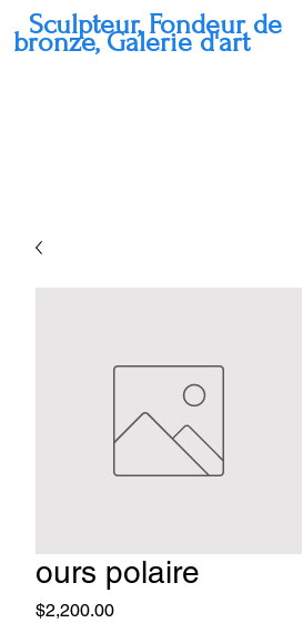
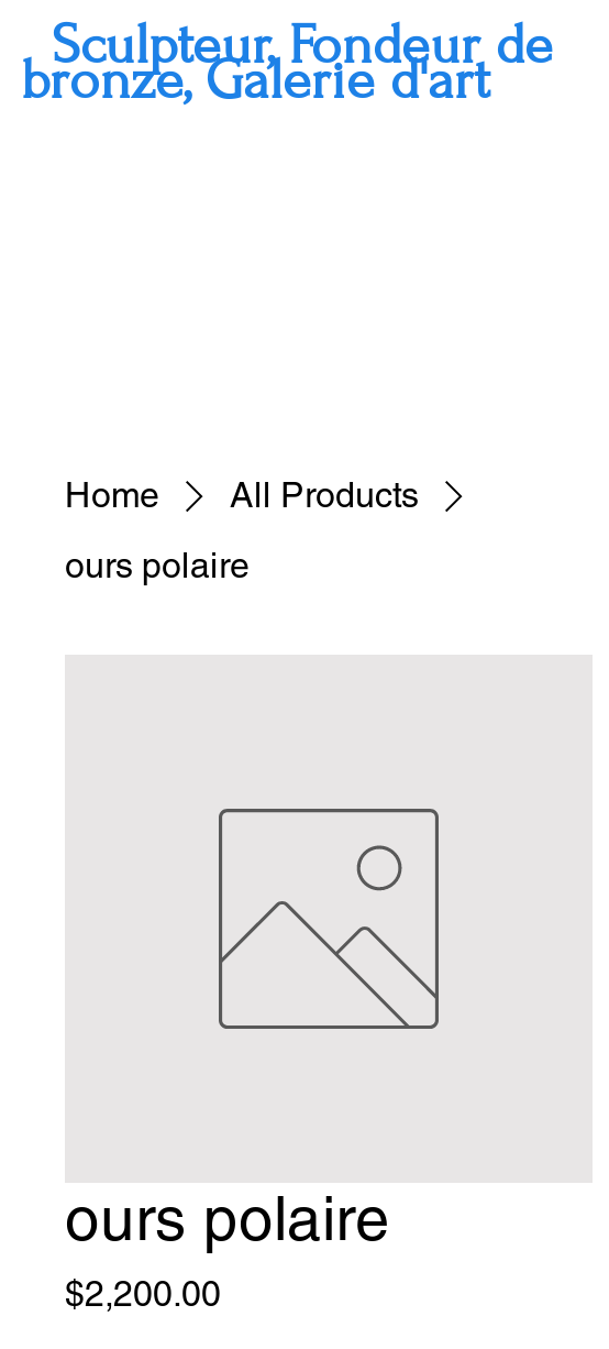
+ Home
+ All Products
+ ours polaire
